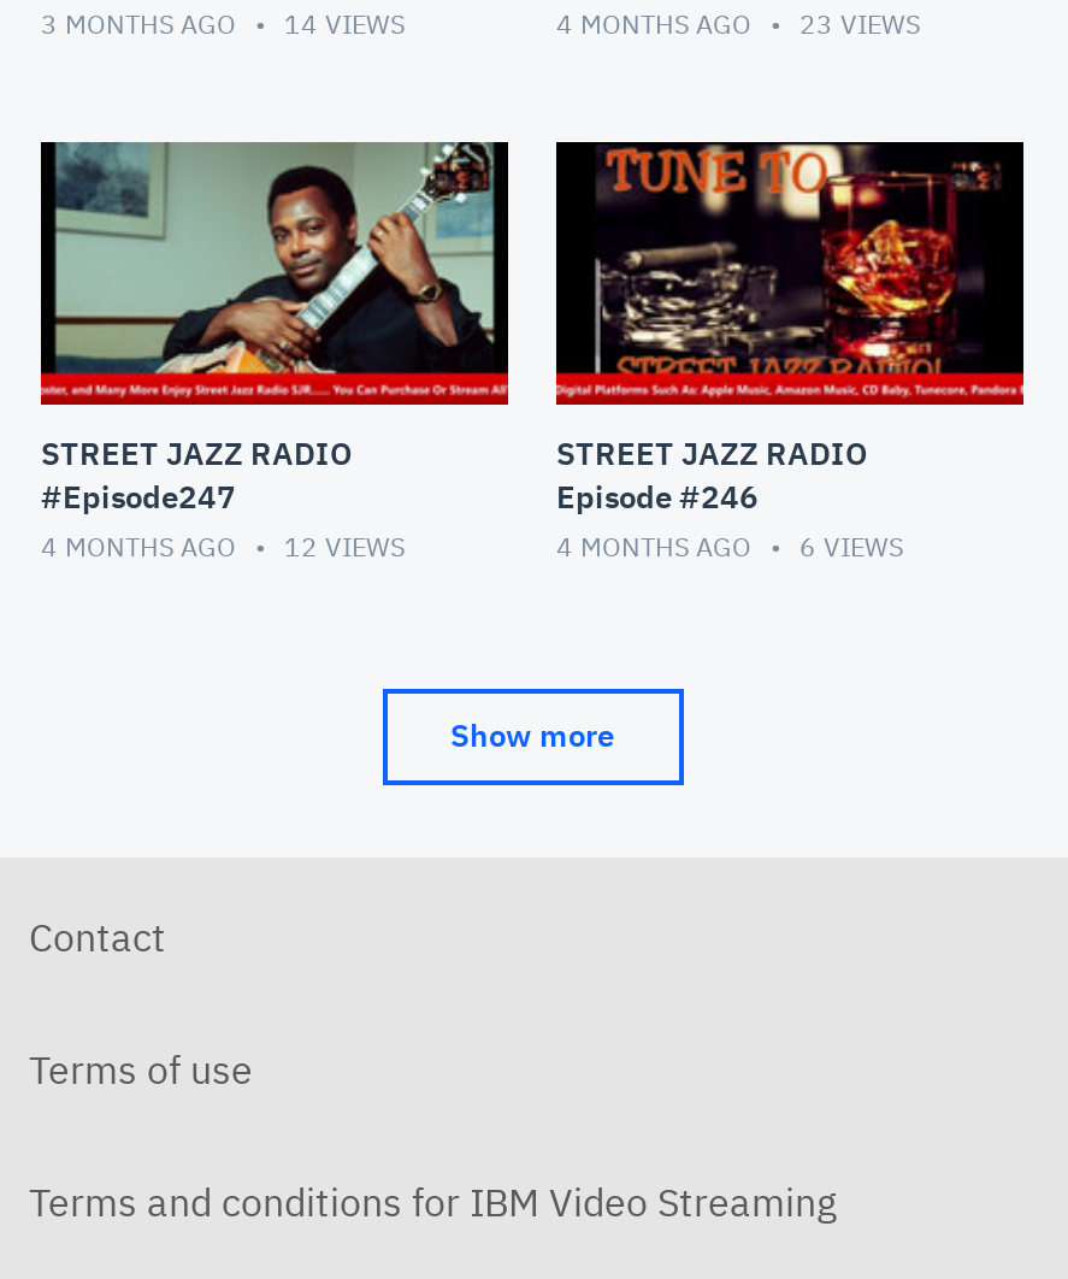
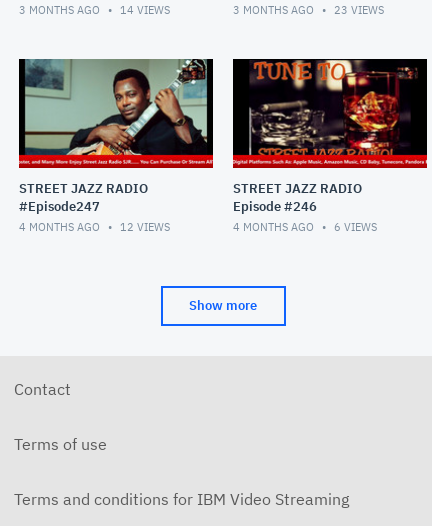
- 4 MONTHS AGO 23 VIEWS
+ 3 MONTHS AGO 23 VIEWS
